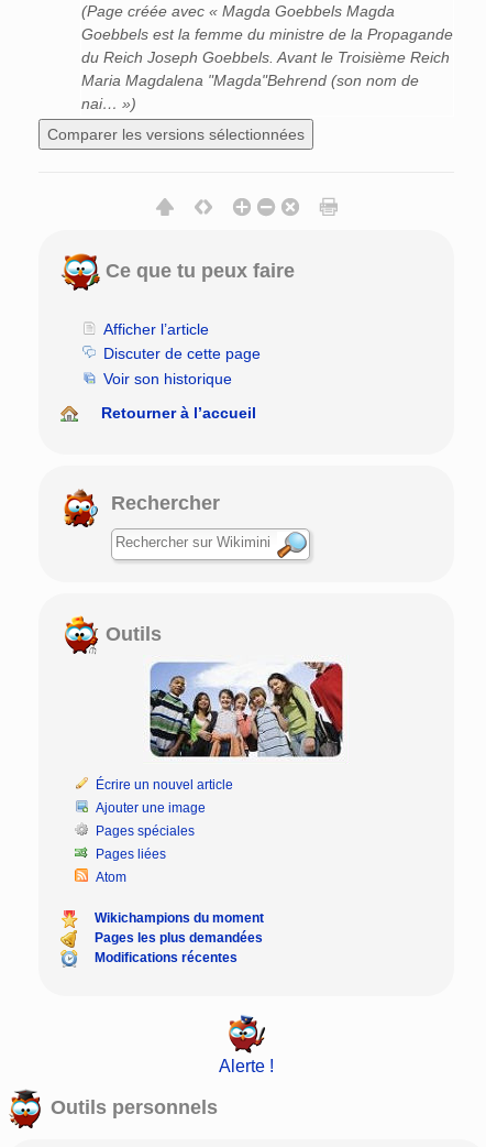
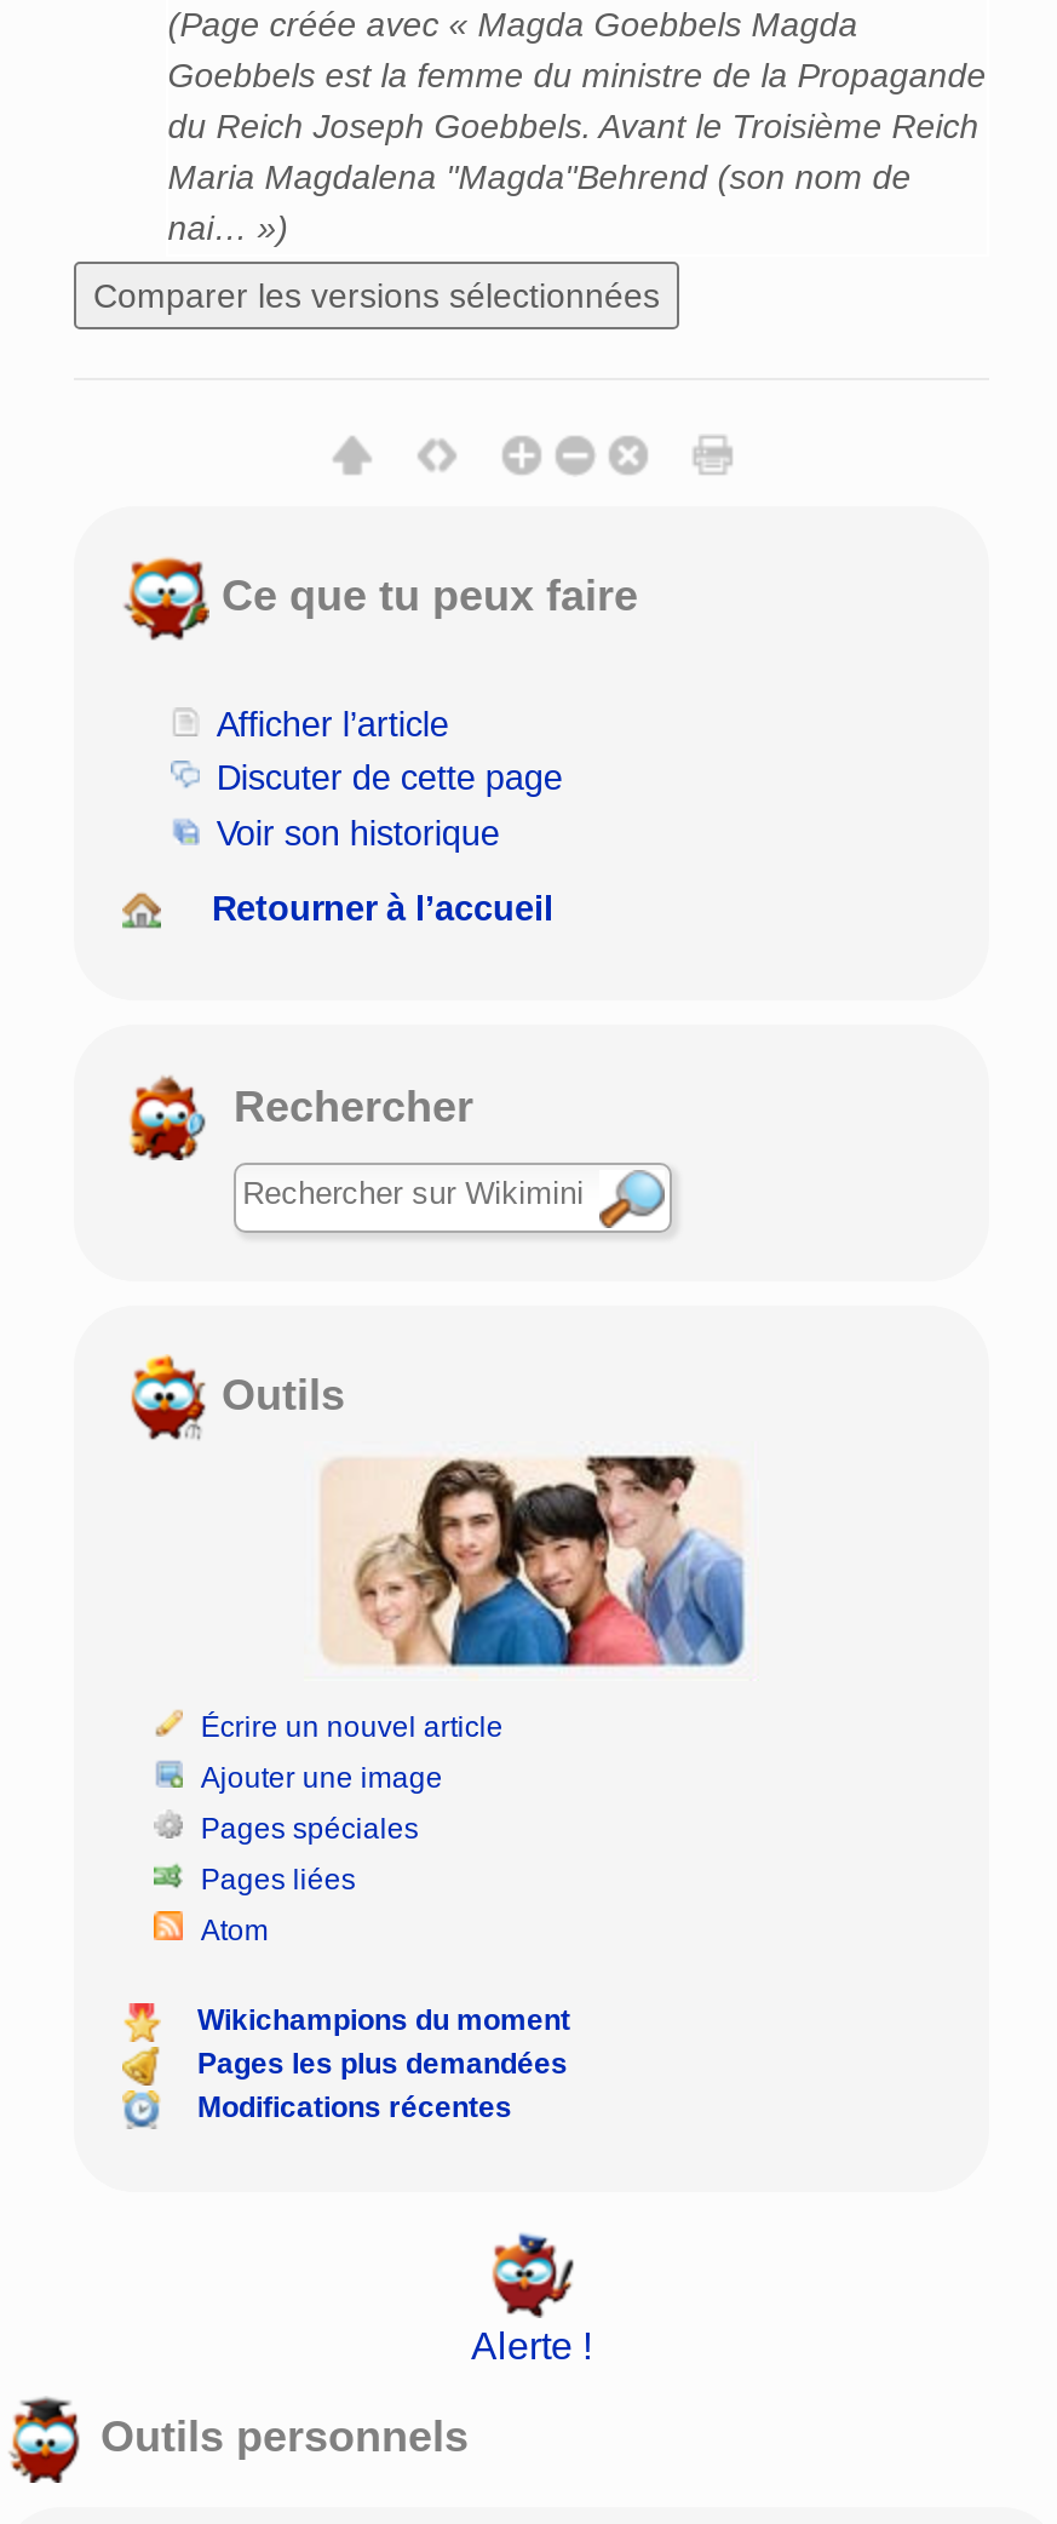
- [image]
+ [image]
